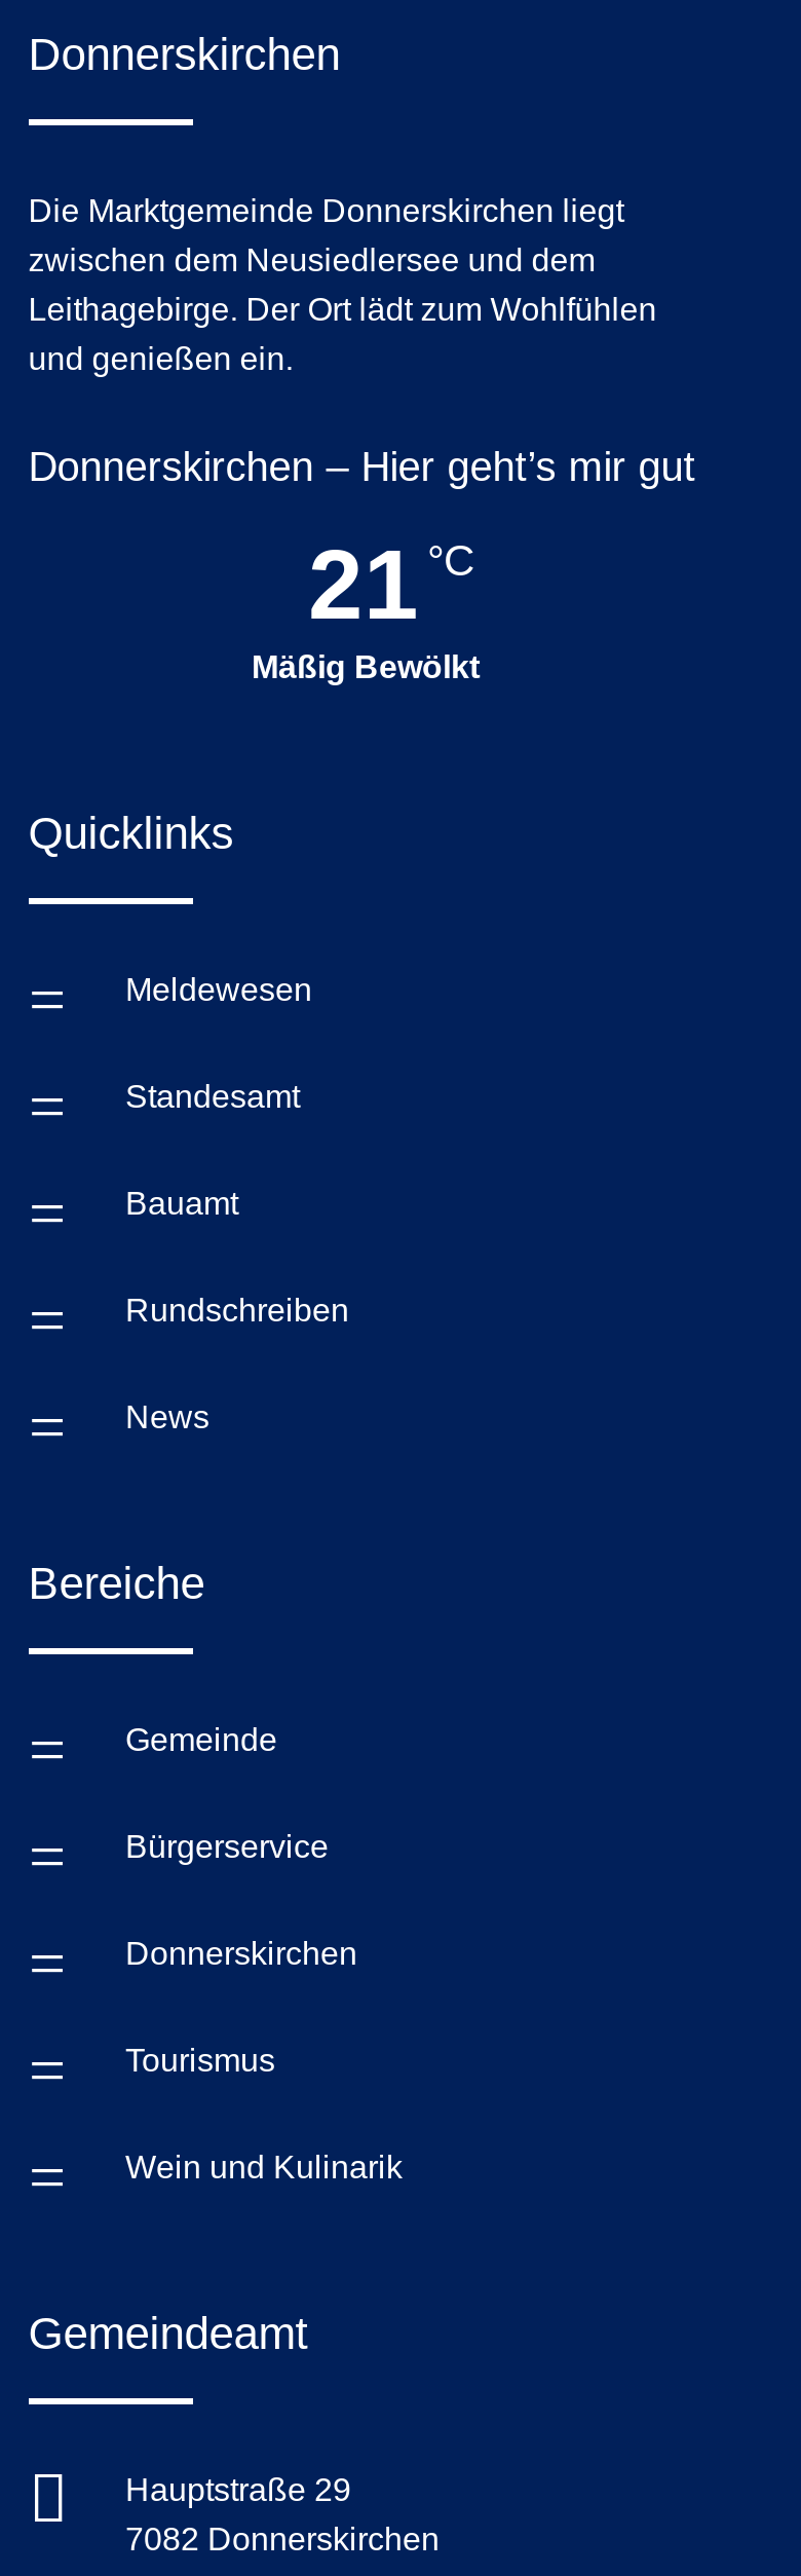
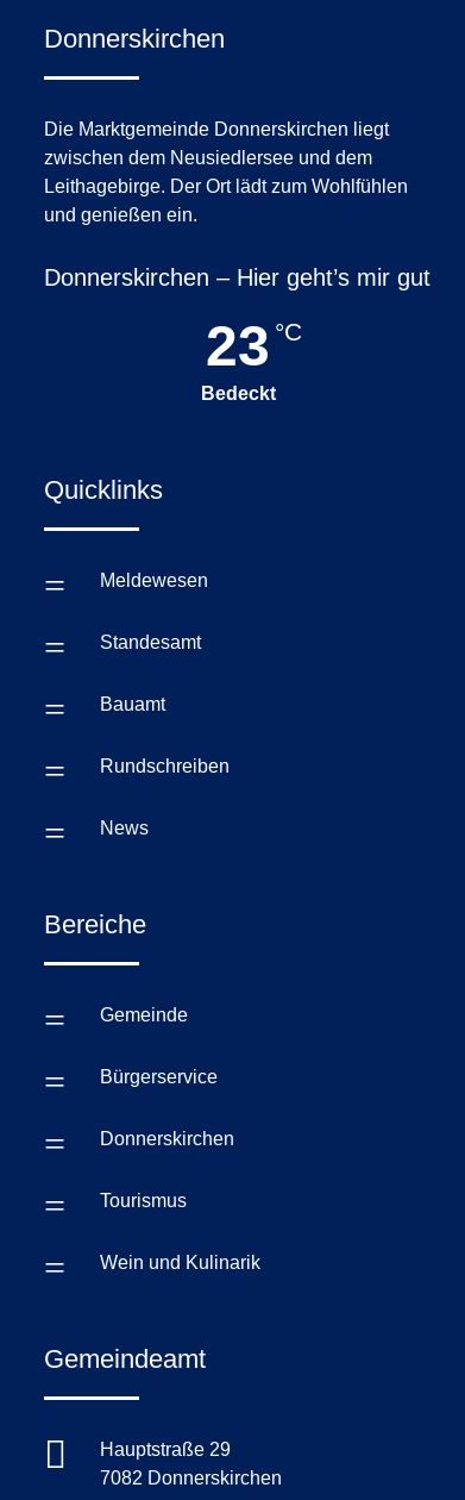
- 21 °C
- Mäßig Bewölkt
+ 23 °C
+ Bedeckt
